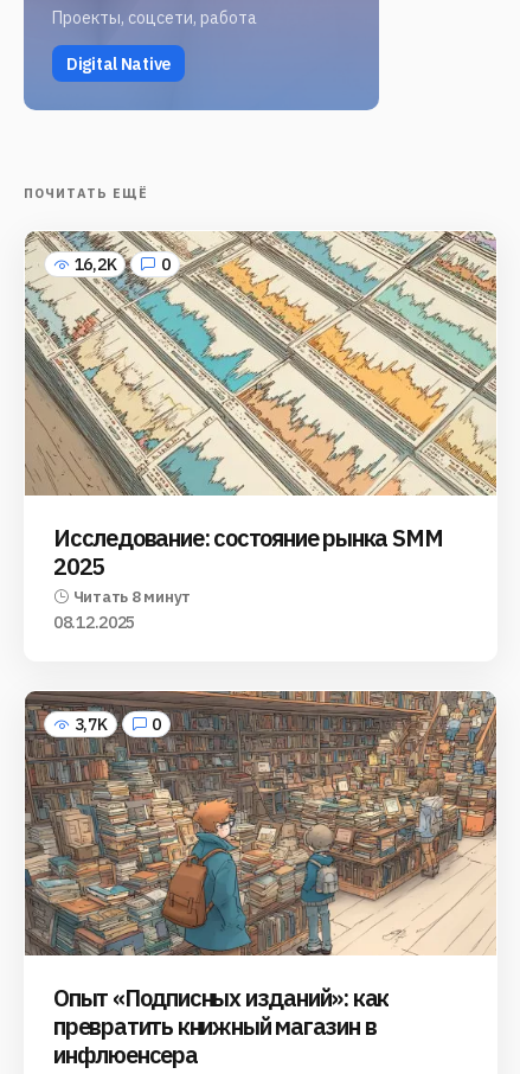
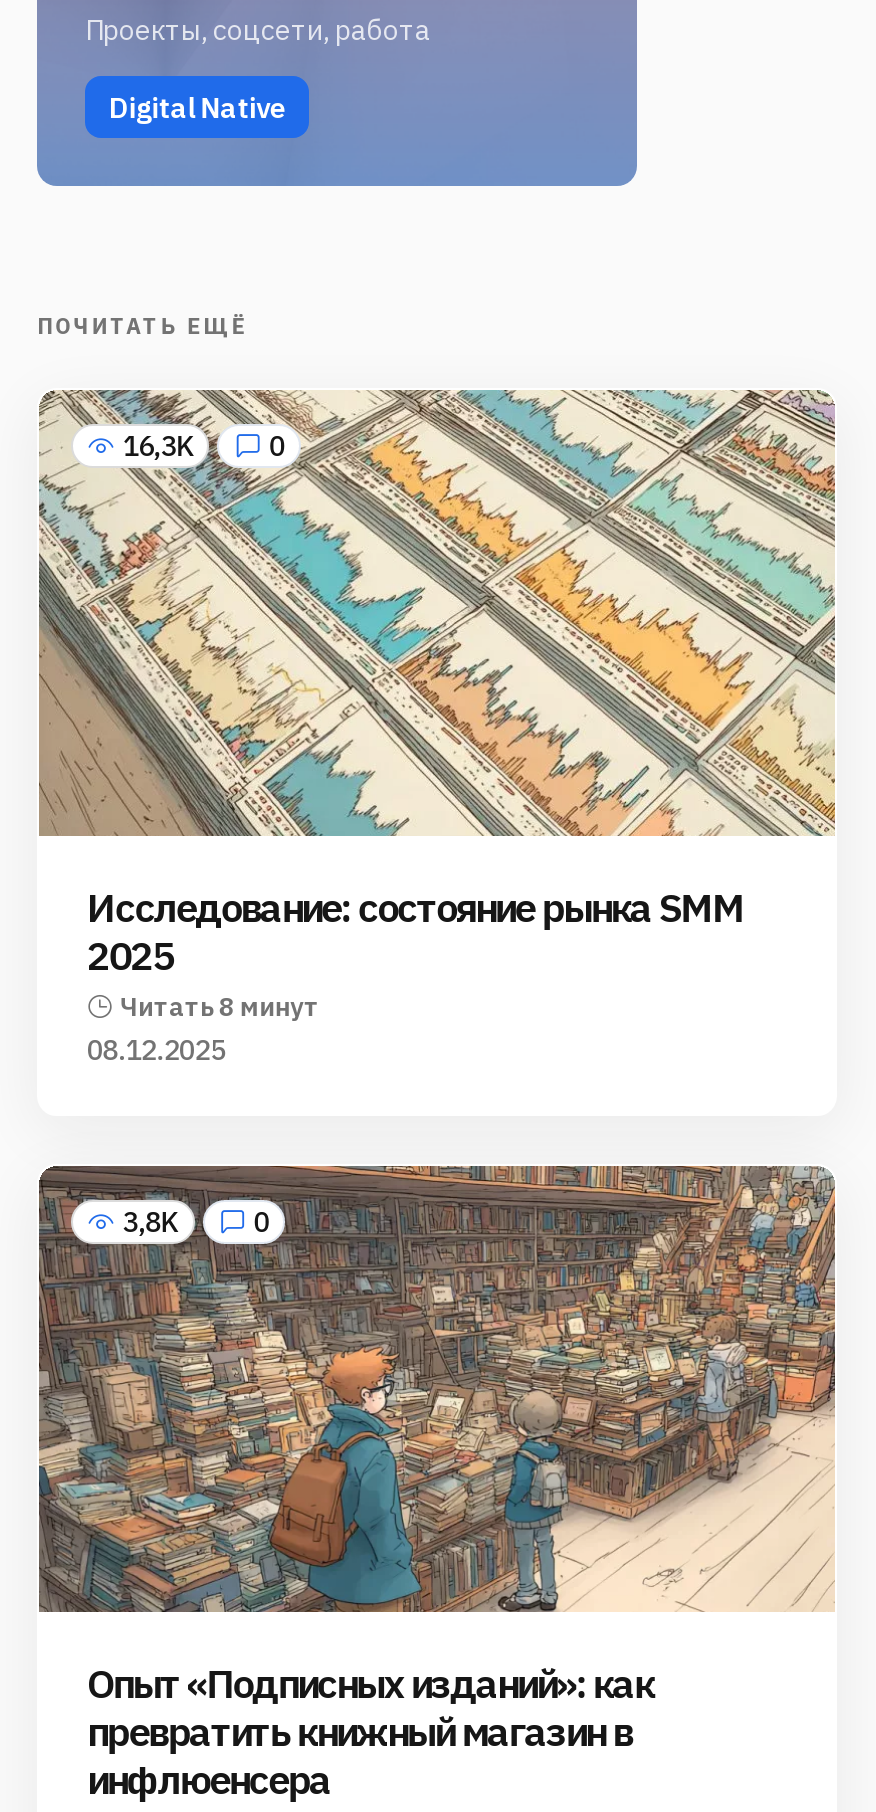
- 16,2K
+ 16,3K

- 3,7K
+ 3,8K
